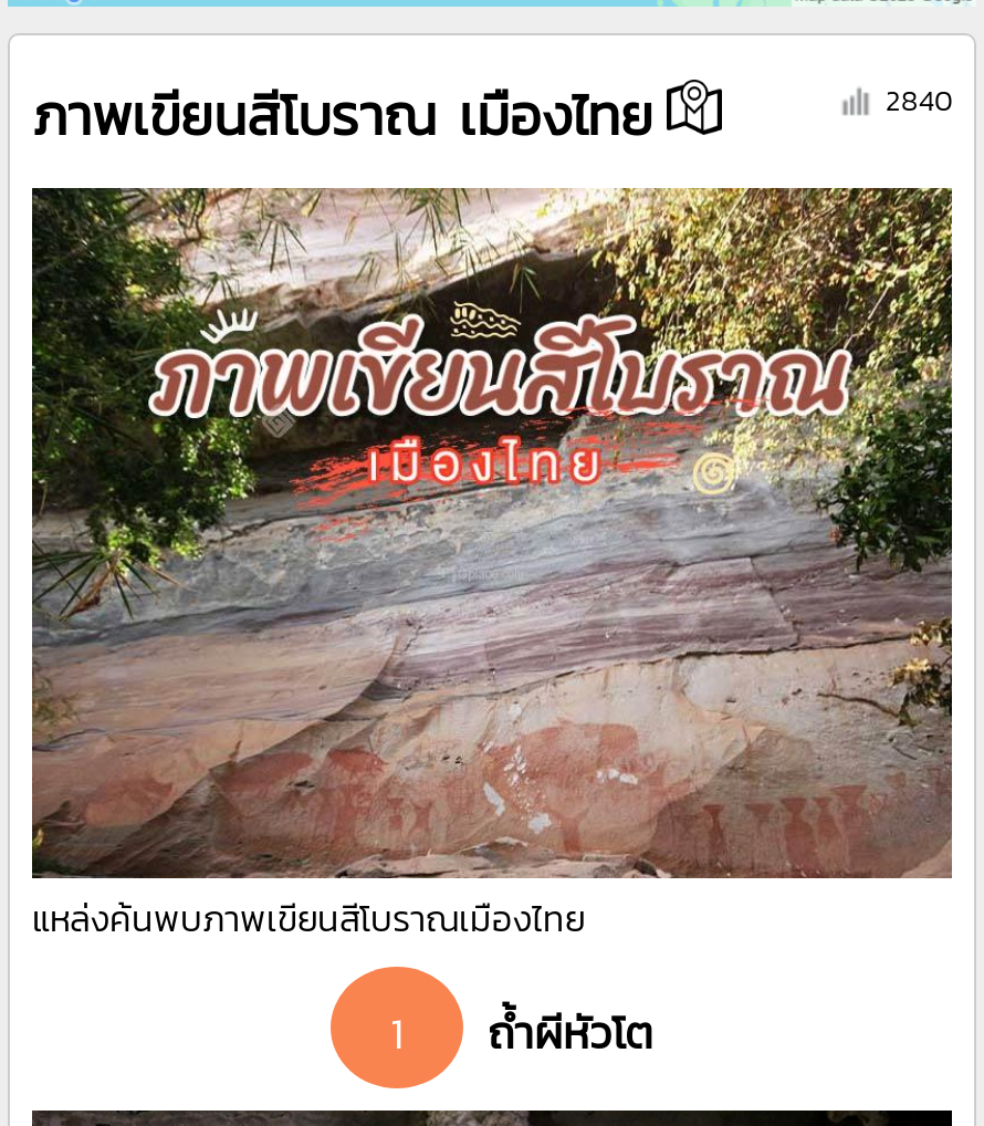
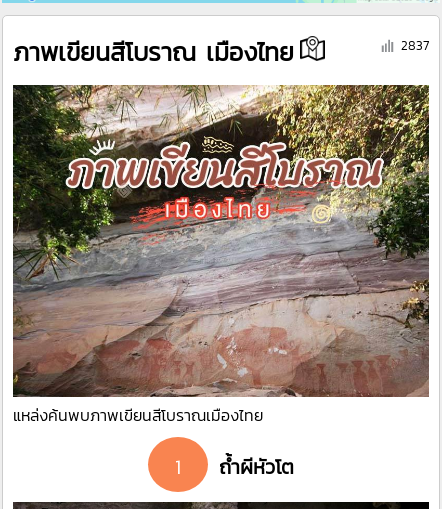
- 2840
+ 2837
